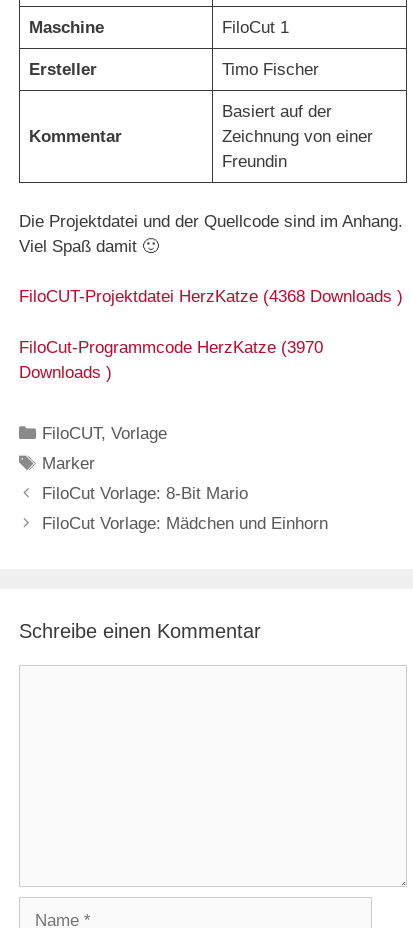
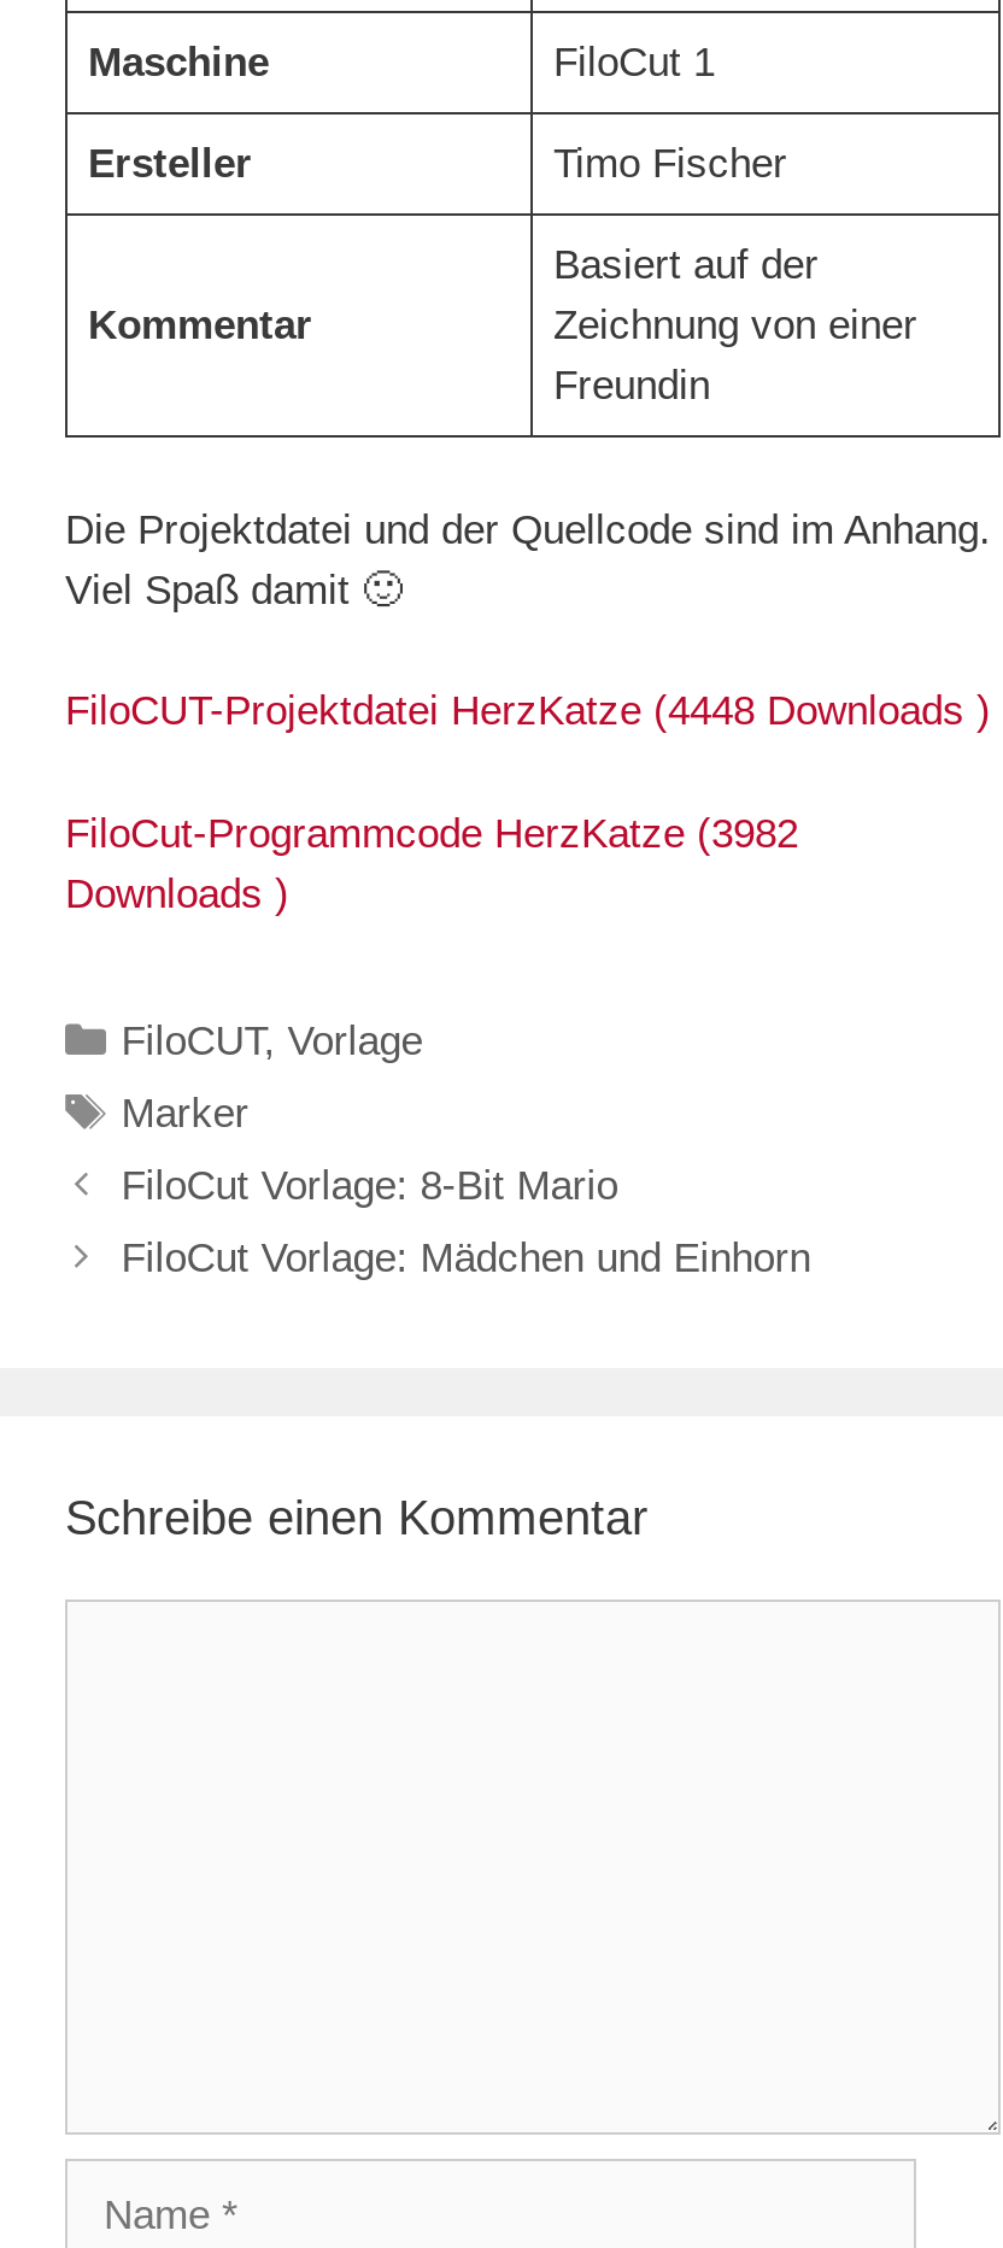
- FiloCUT-Projektdatei HerzKatze (4368 Downloads )
+ FiloCUT-Projektdatei HerzKatze (4448 Downloads )

- FiloCut-Programmcode HerzKatze (3970
+ FiloCut-Programmcode HerzKatze (3982
